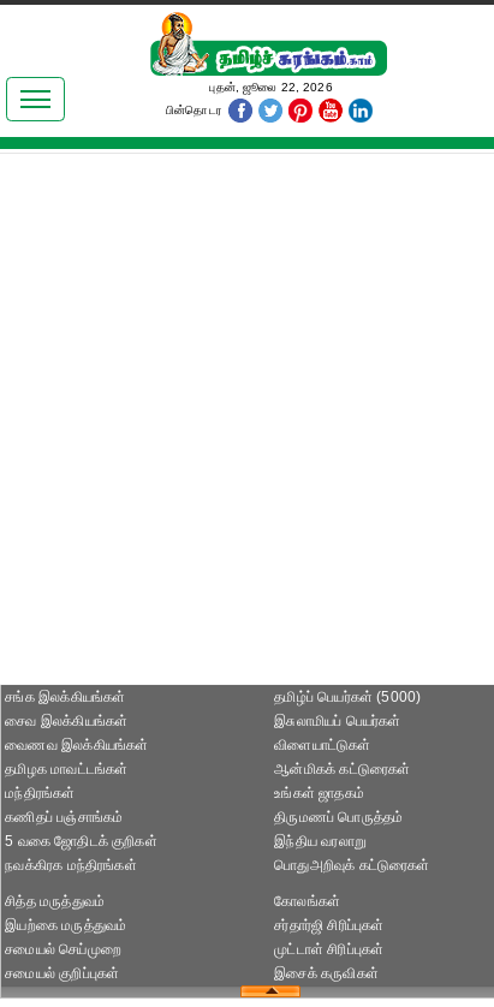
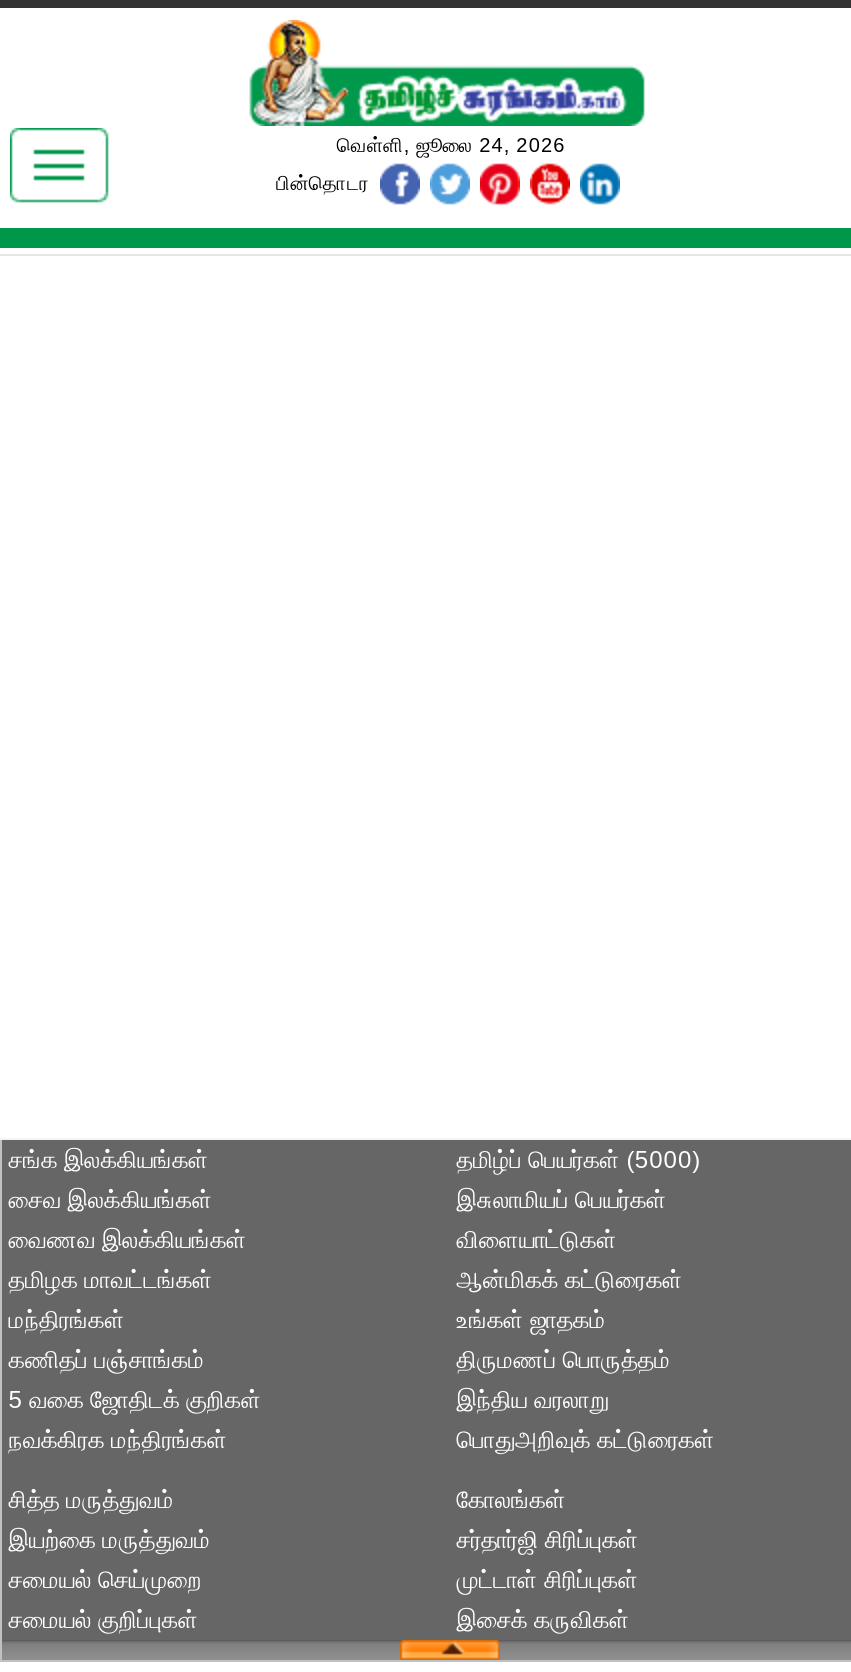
- புதன், ஜூலை 22, 2026
+ வெள்ளி, ஜூலை 24, 2026
